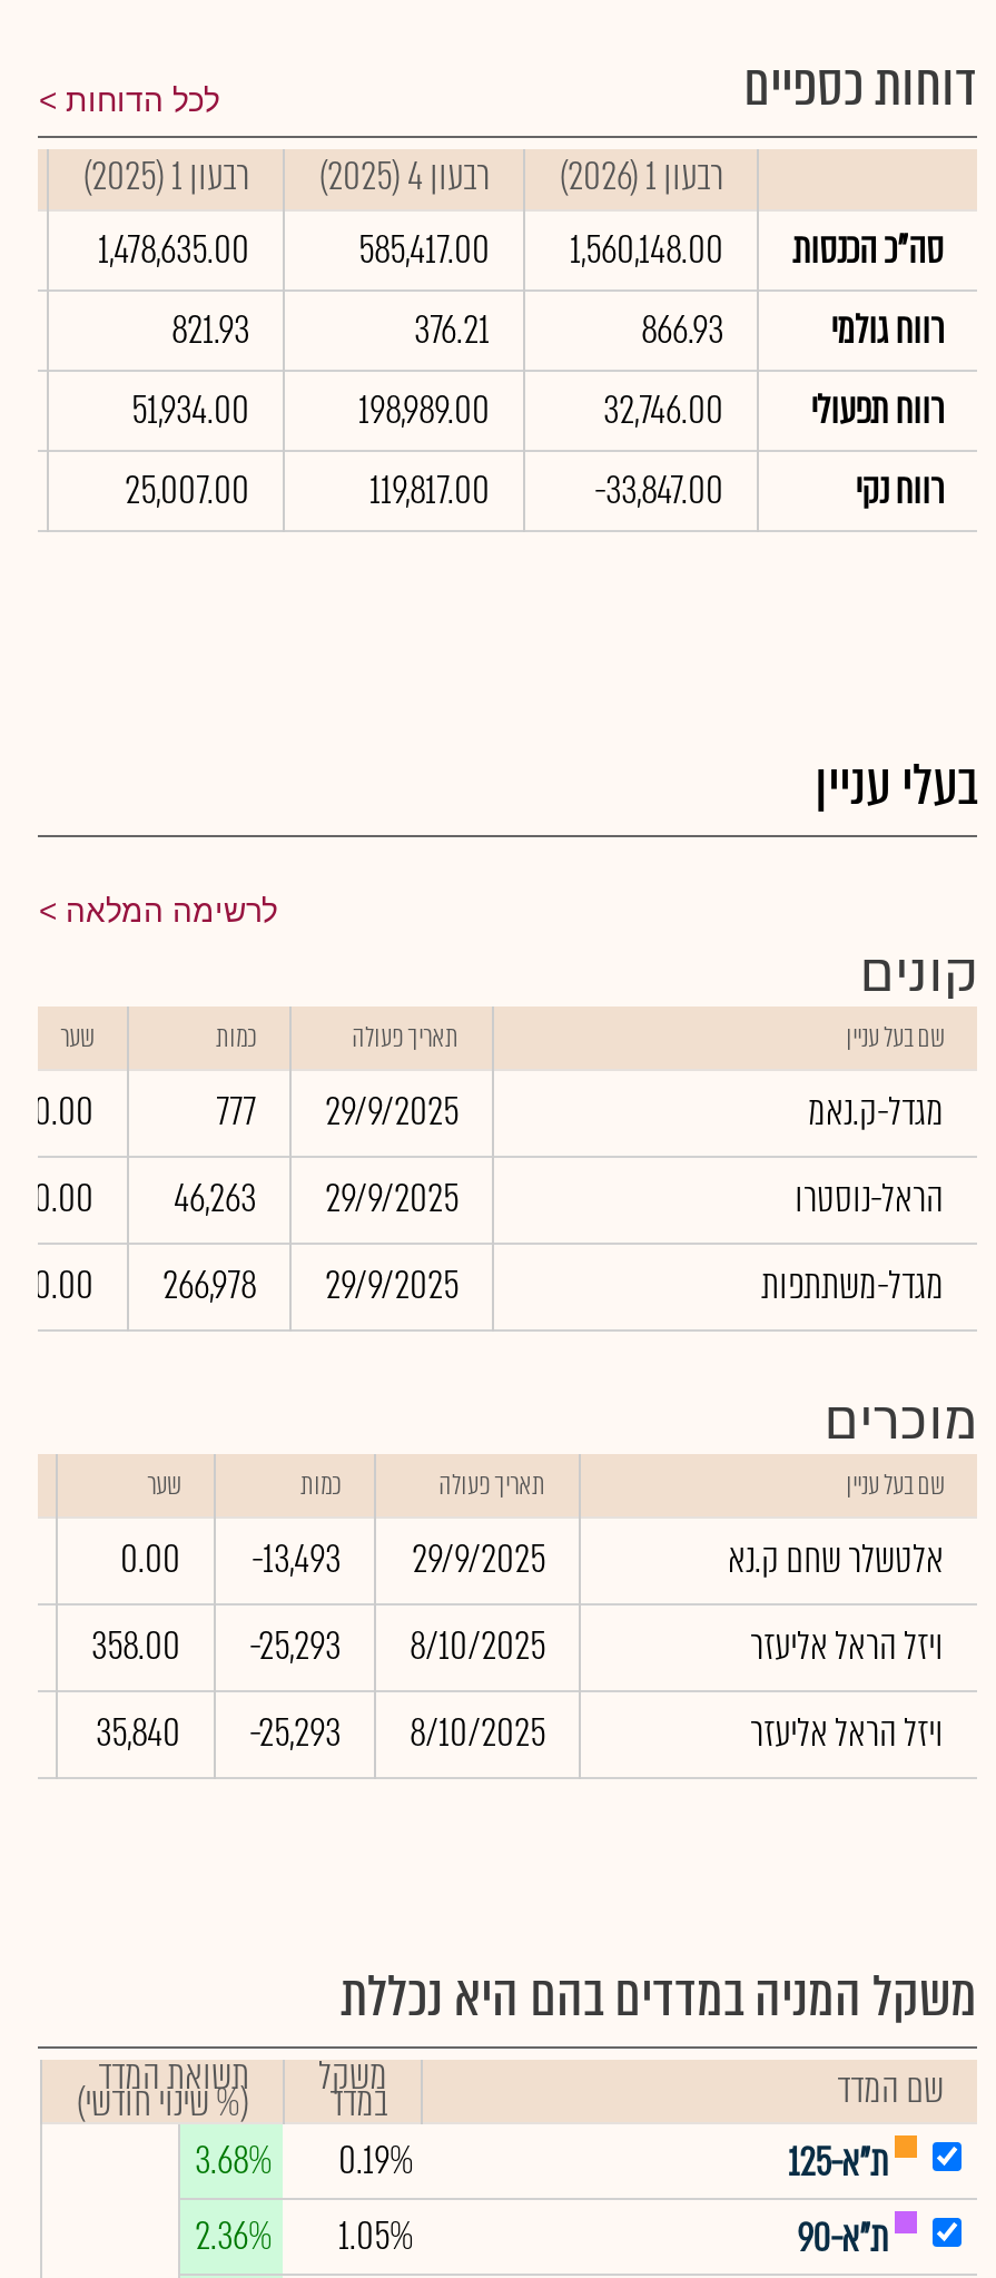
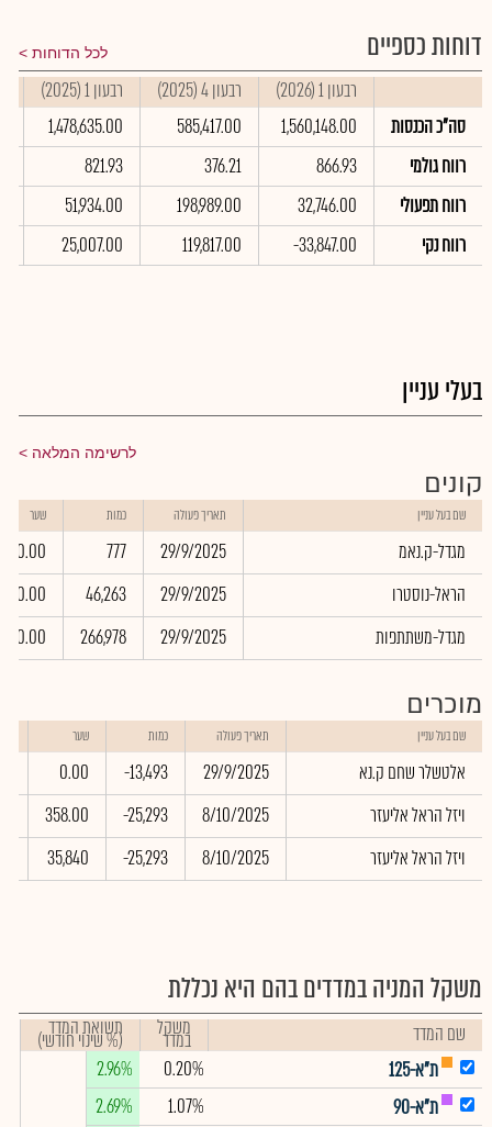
- 3.68%
+ 2.96%

- 0.19%
+ 0.20%

- 2.36%
+ 2.69%

- 1.05%
+ 1.07%
